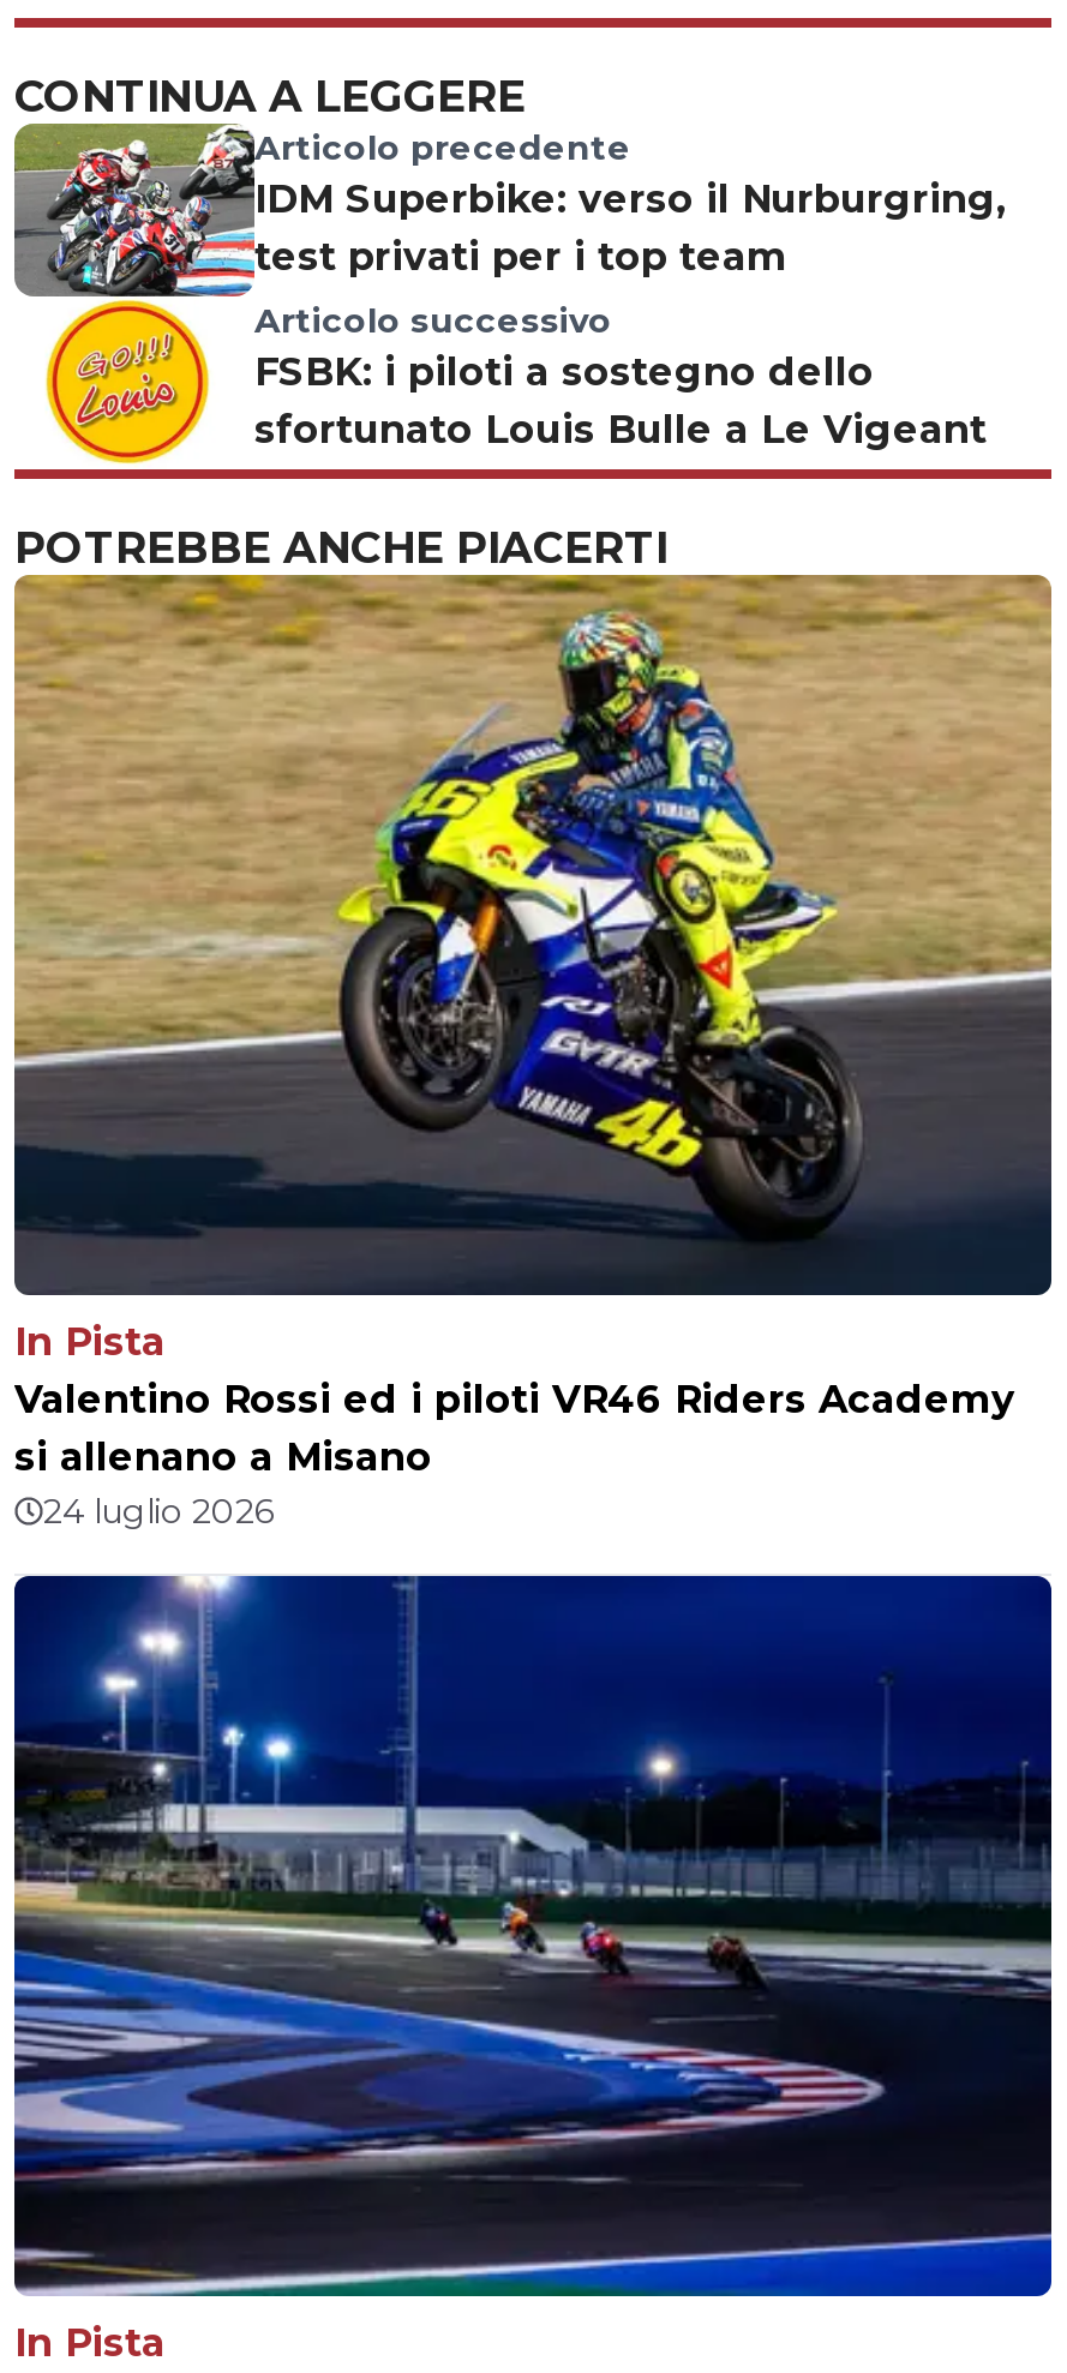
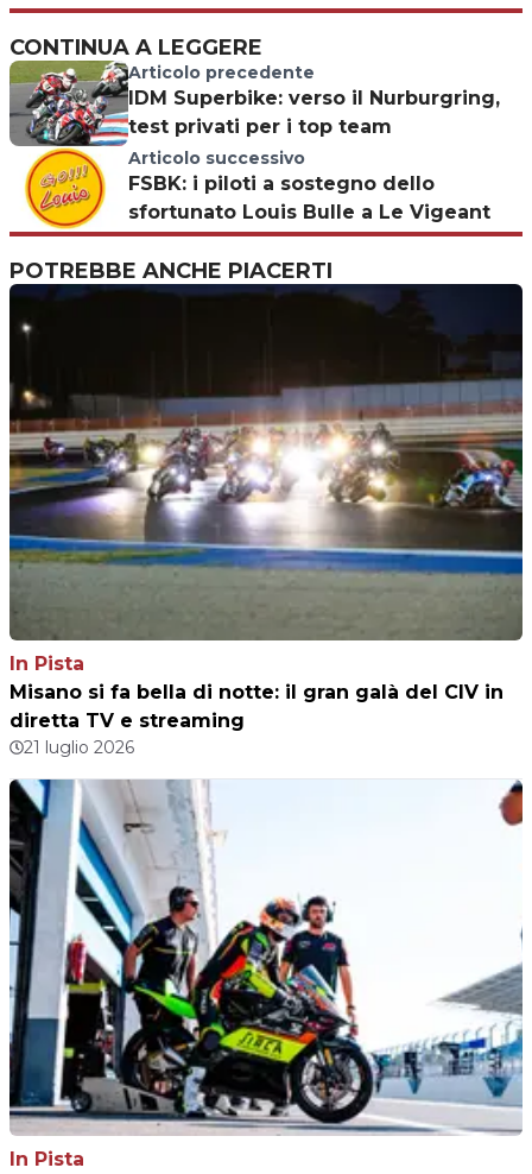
- [image]
- Valentino Rossi ed i piloti VR46 Riders Academy
- si allenano a Misano
- 24 luglio 2026
+ [image]
+ Misano si fa bella di notte: il gran galà del CIV in
+ diretta TV e streaming
+ 21 luglio 2026

- [image]
+ [image]
